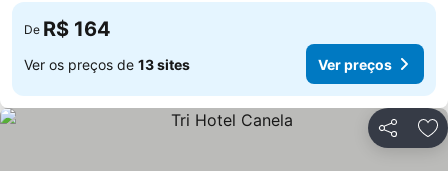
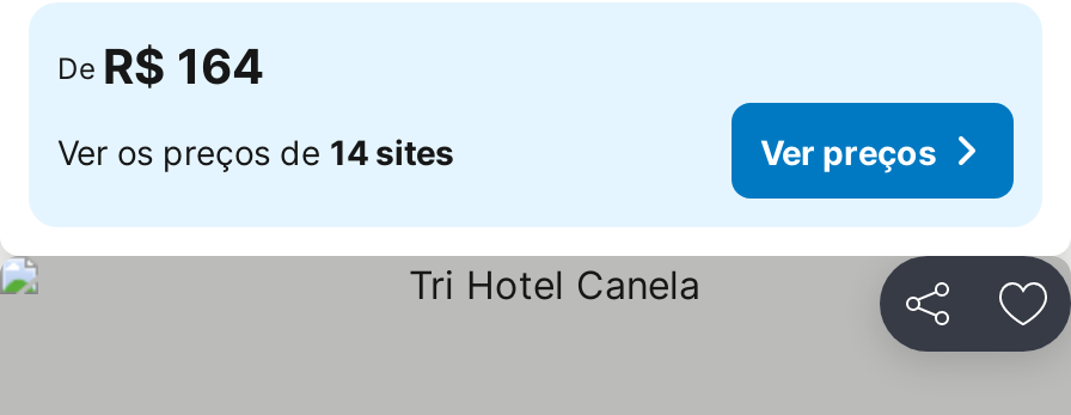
- Ver os preços de 13 sites
+ Ver os preços de 14 sites
